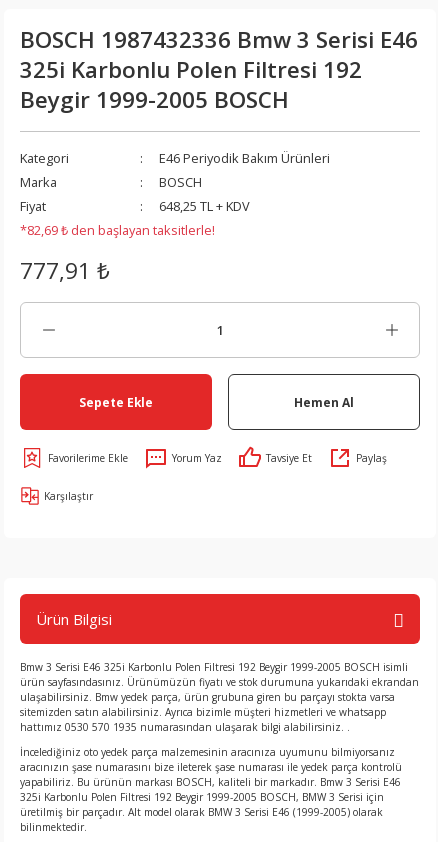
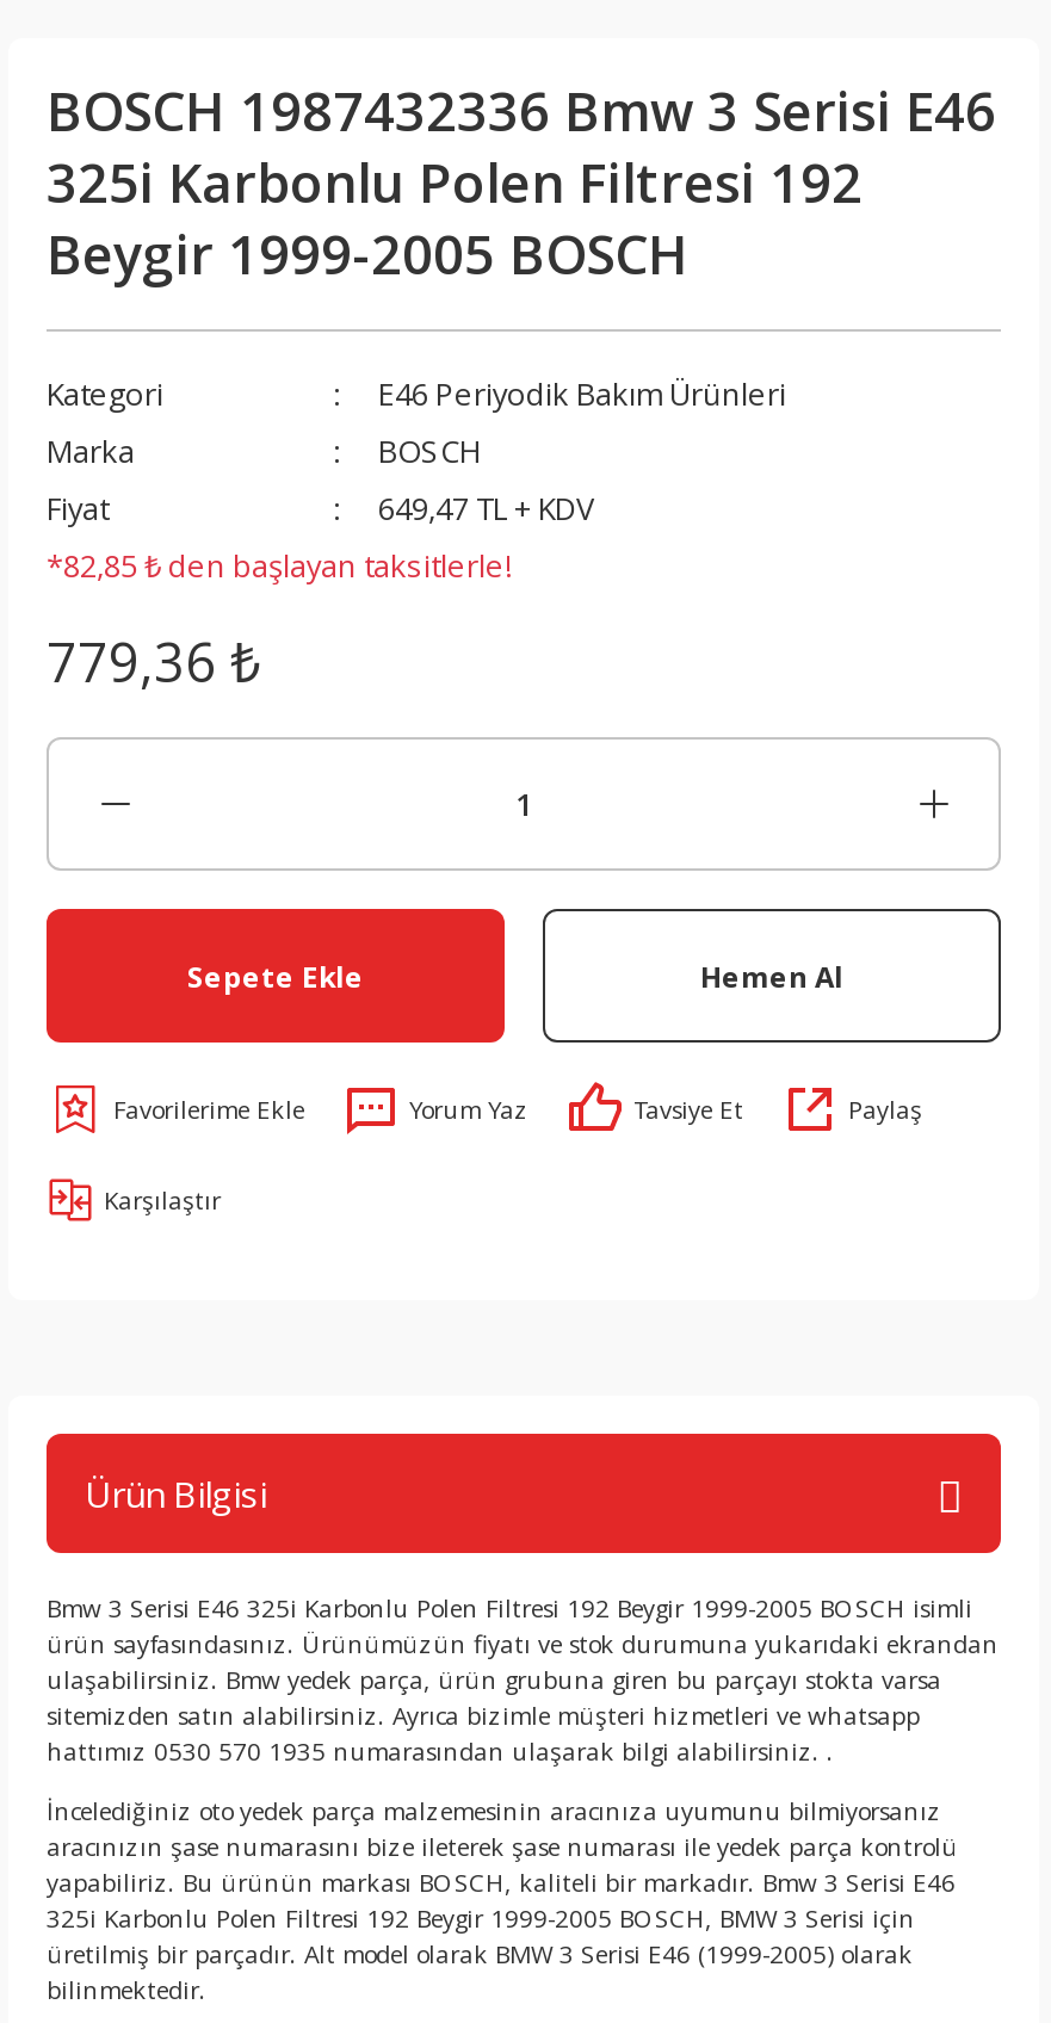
- 648,25 TL + KDV
+ 649,47 TL + KDV

- *82,69 ₺ den başlayan taksitlerle!
+ *82,85 ₺ den başlayan taksitlerle!

- 777,91 ₺
+ 779,36 ₺
